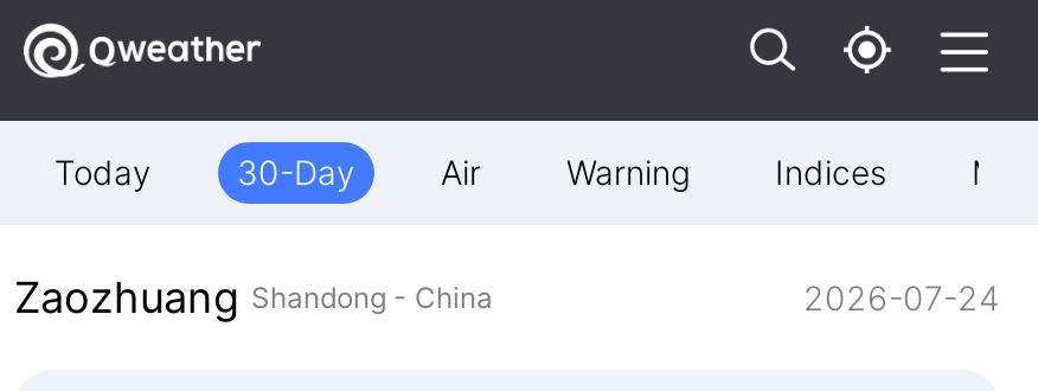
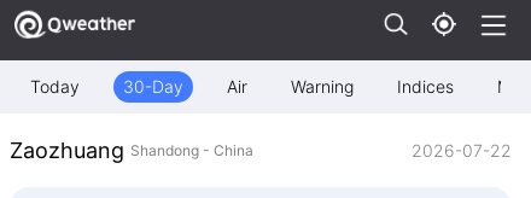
- 2026-07-24
+ 2026-07-22
